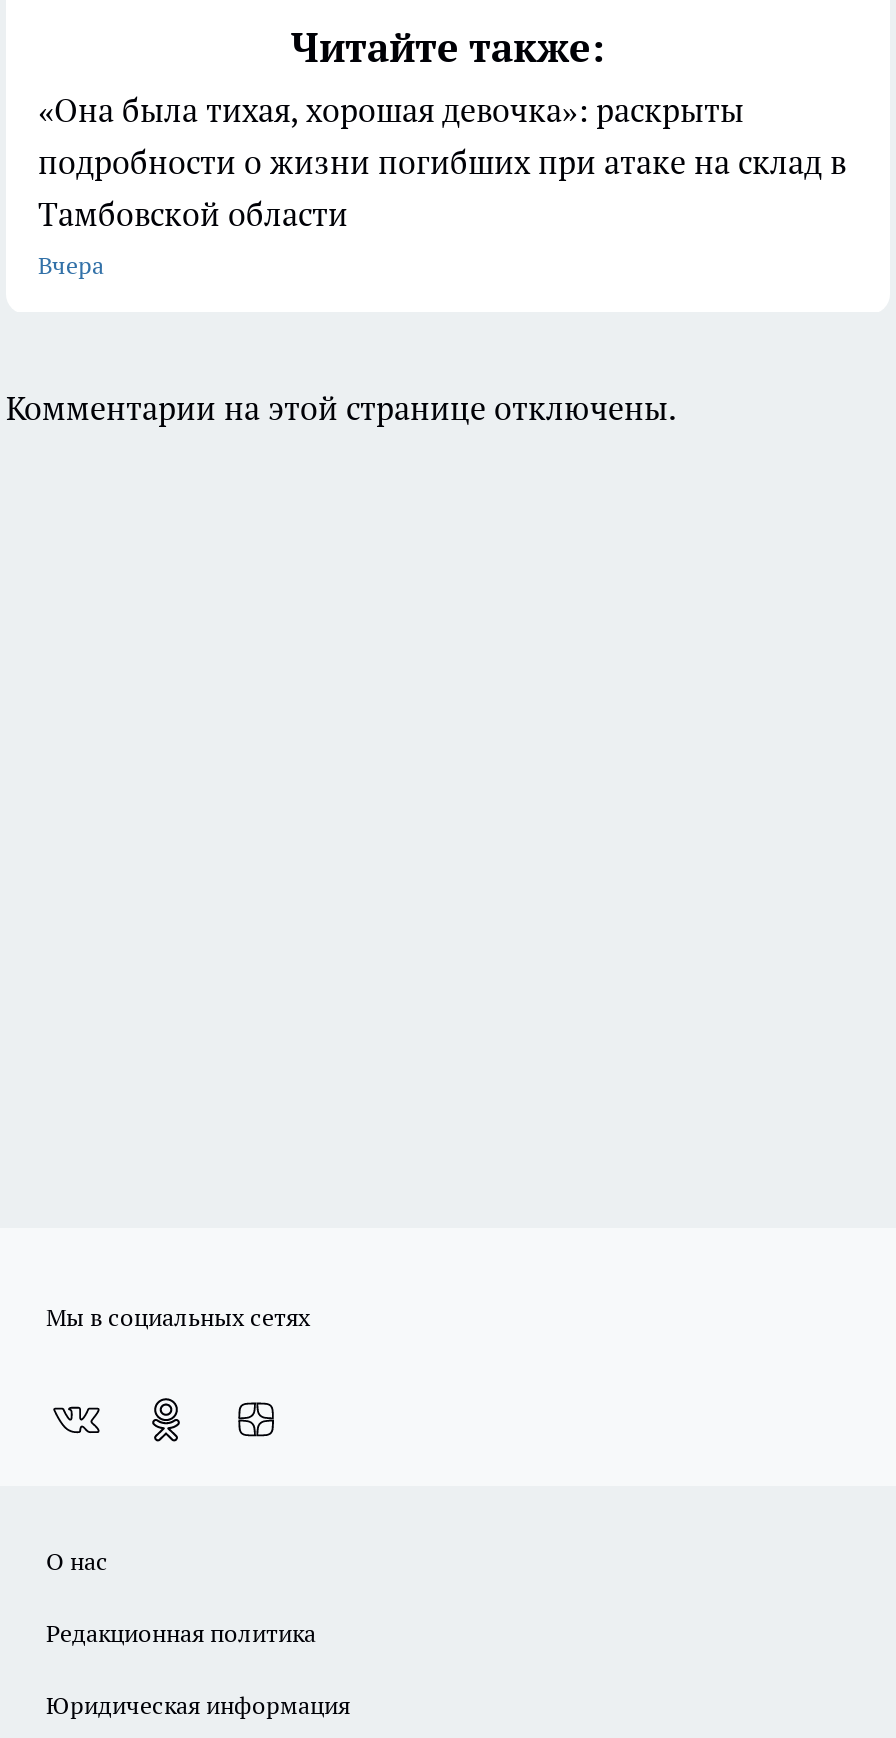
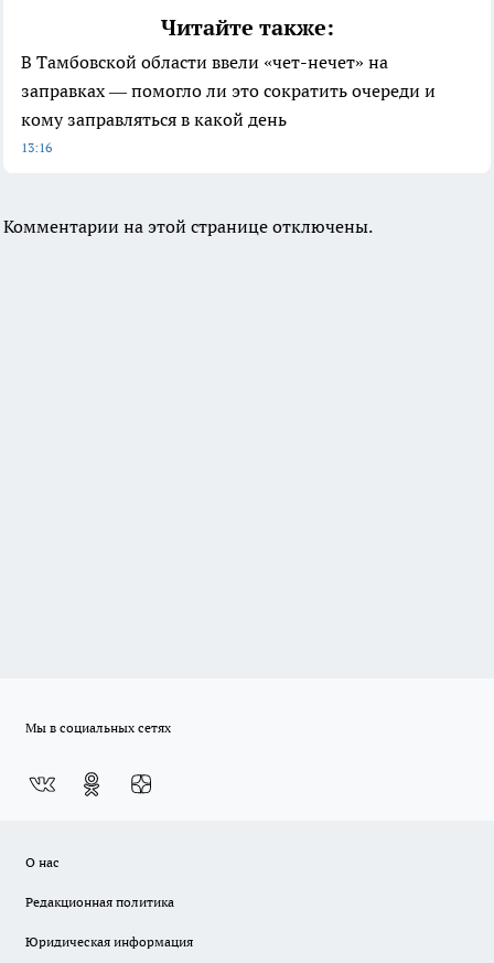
- «Она была тихая, хорошая девочка»: раскрыты
- подробности о жизни погибших при атаке на склад в
- Тамбовской области
- Вчера
+ В Тамбовской области ввели «чет-нечет» на
+ заправках — помогло ли это сократить очереди и
+ кому заправляться в какой день
+ 13:16
